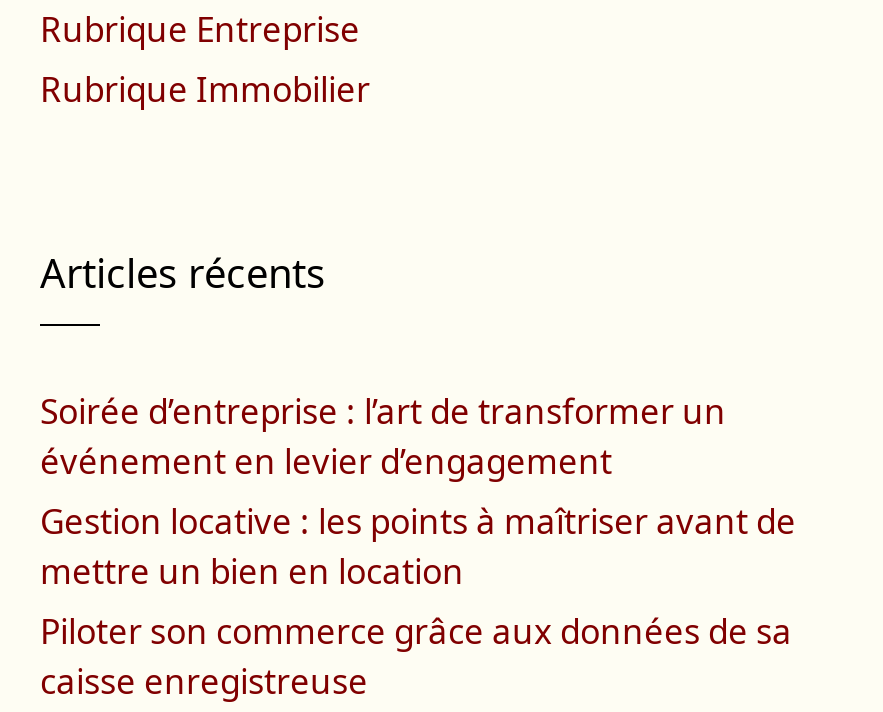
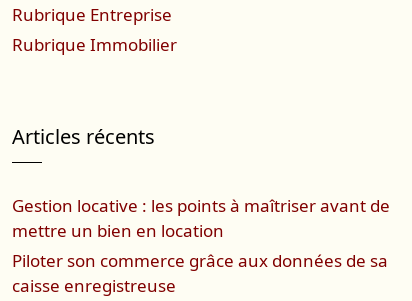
- Soirée d’entreprise : l’art de transformer un
- événement en levier d’engagement
